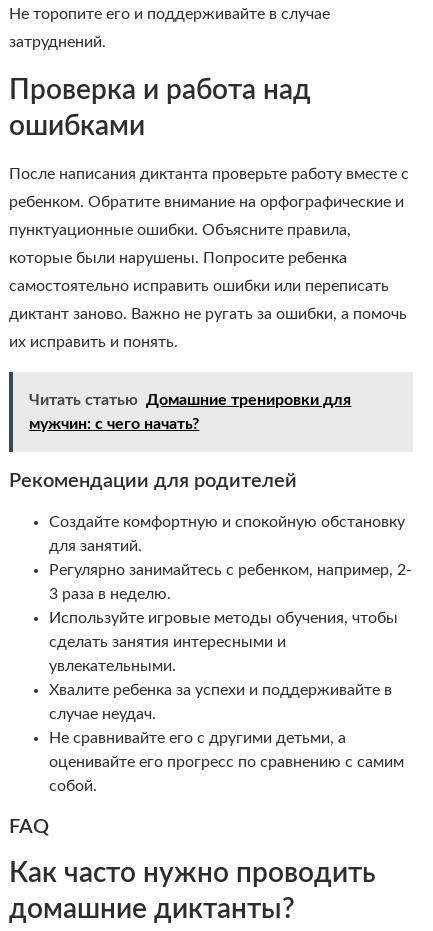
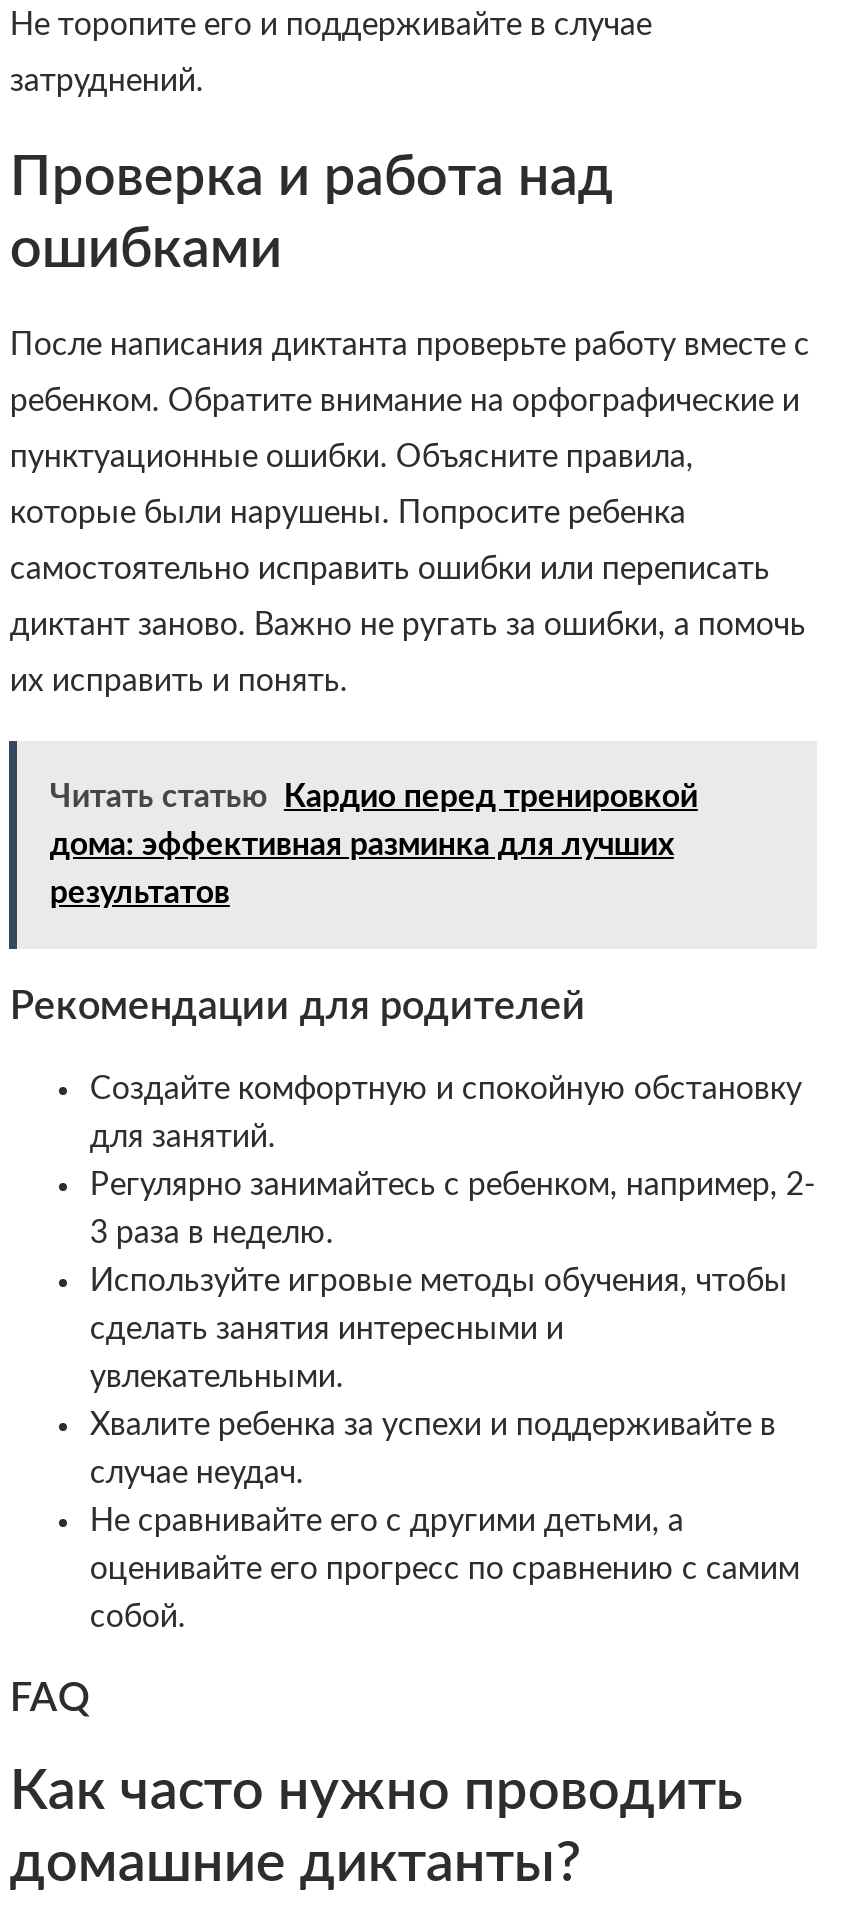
- Читать статью Домашние тренировки для
- мужчин: с чего начать?
+ Читать статью Кардио перед тренировкой
+ дома: эффективная разминка для лучших
+ результатов
